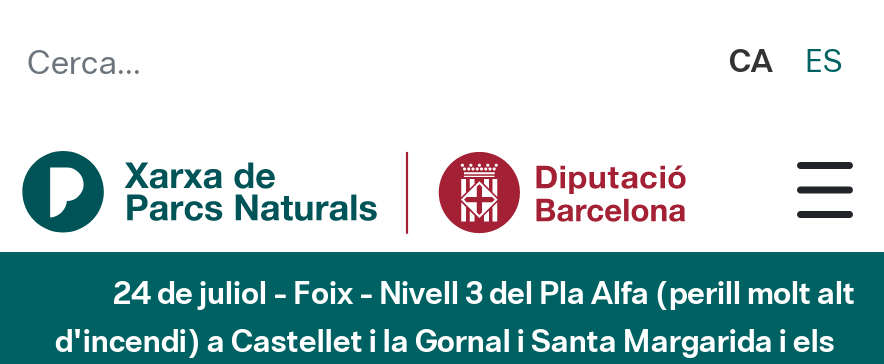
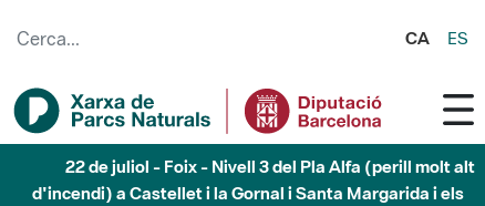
- 24 de juliol - Foix - Nivell 3 del Pla Alfa (perill molt alt
+ 22 de juliol - Foix - Nivell 3 del Pla Alfa (perill molt alt
